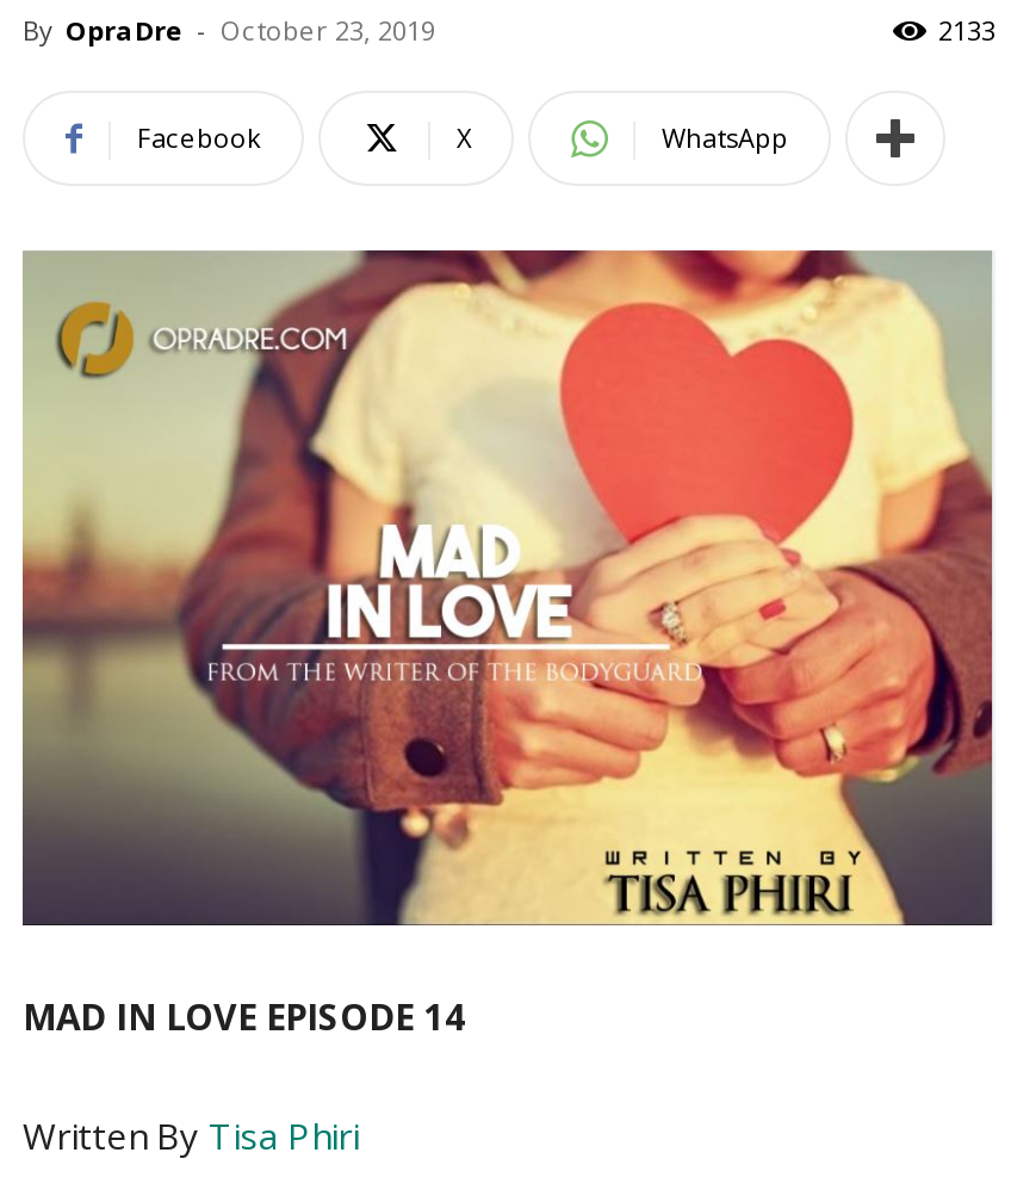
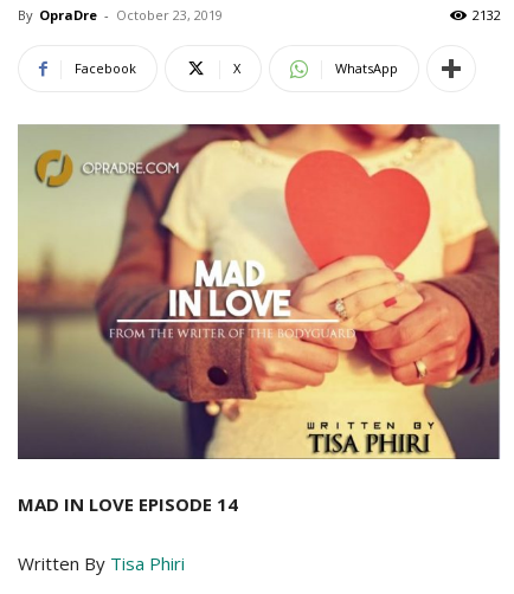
- 2133
+ 2132
